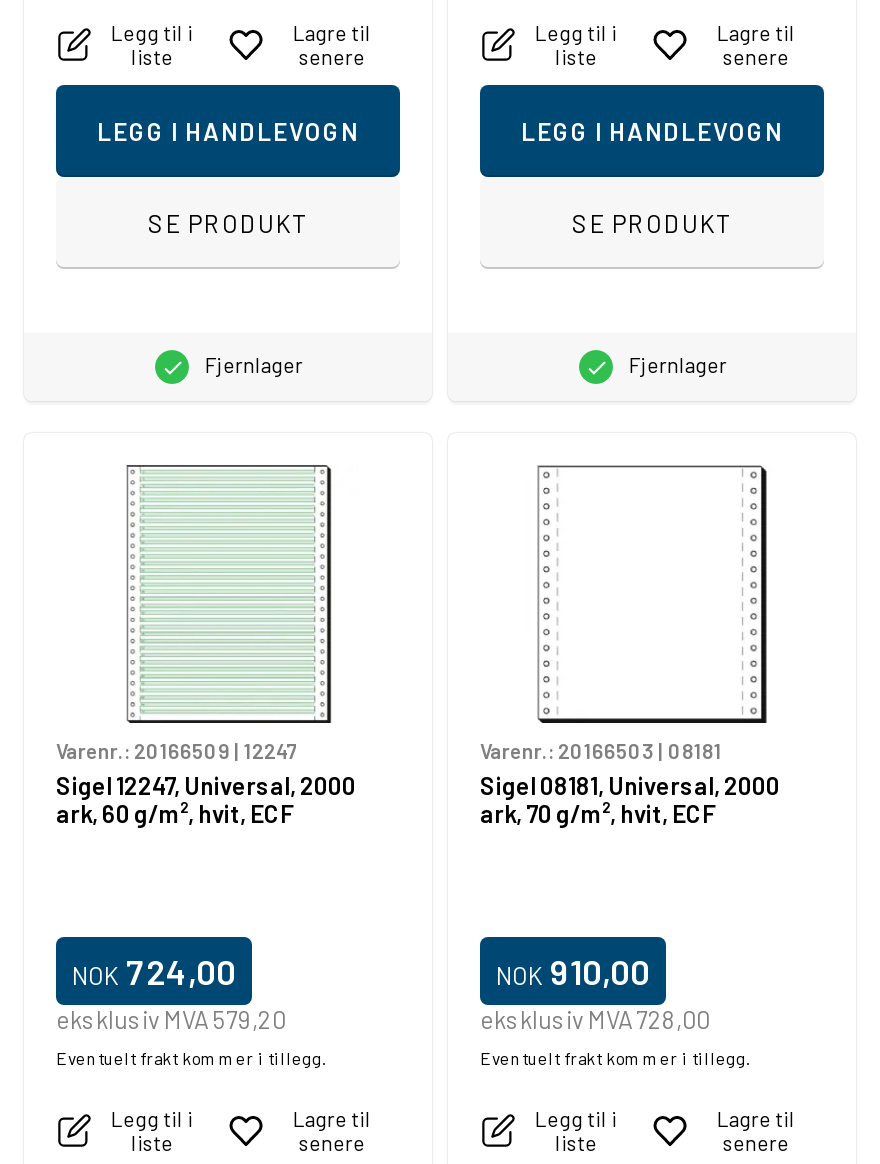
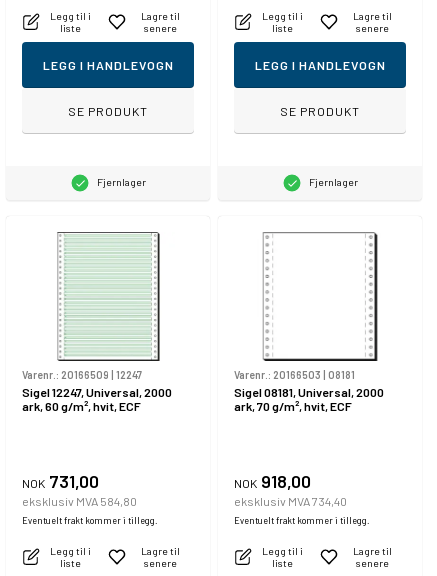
- NOK 724,00
+ NOK 731,00

- NOK 910,00
+ NOK 918,00

- eksklusiv MVA 579,20
+ eksklusiv MVA 584,80

- eksklusiv MVA 728,00
+ eksklusiv MVA 734,40
